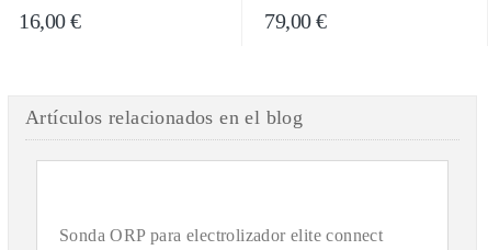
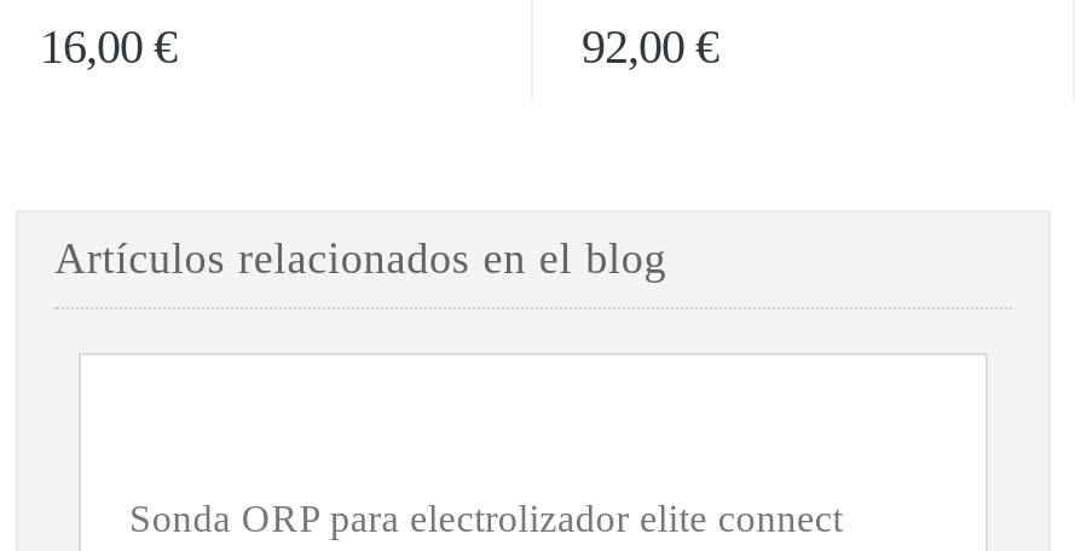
- 79,00 €
+ 92,00 €
